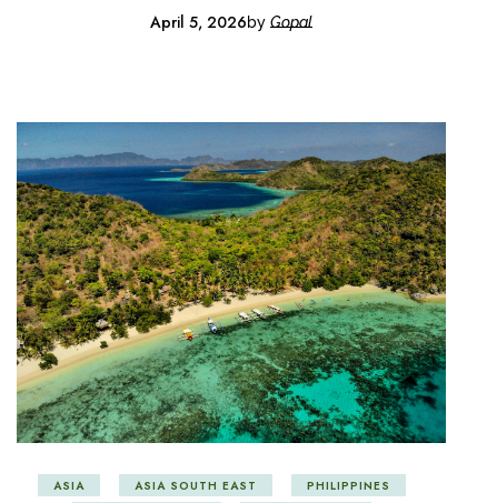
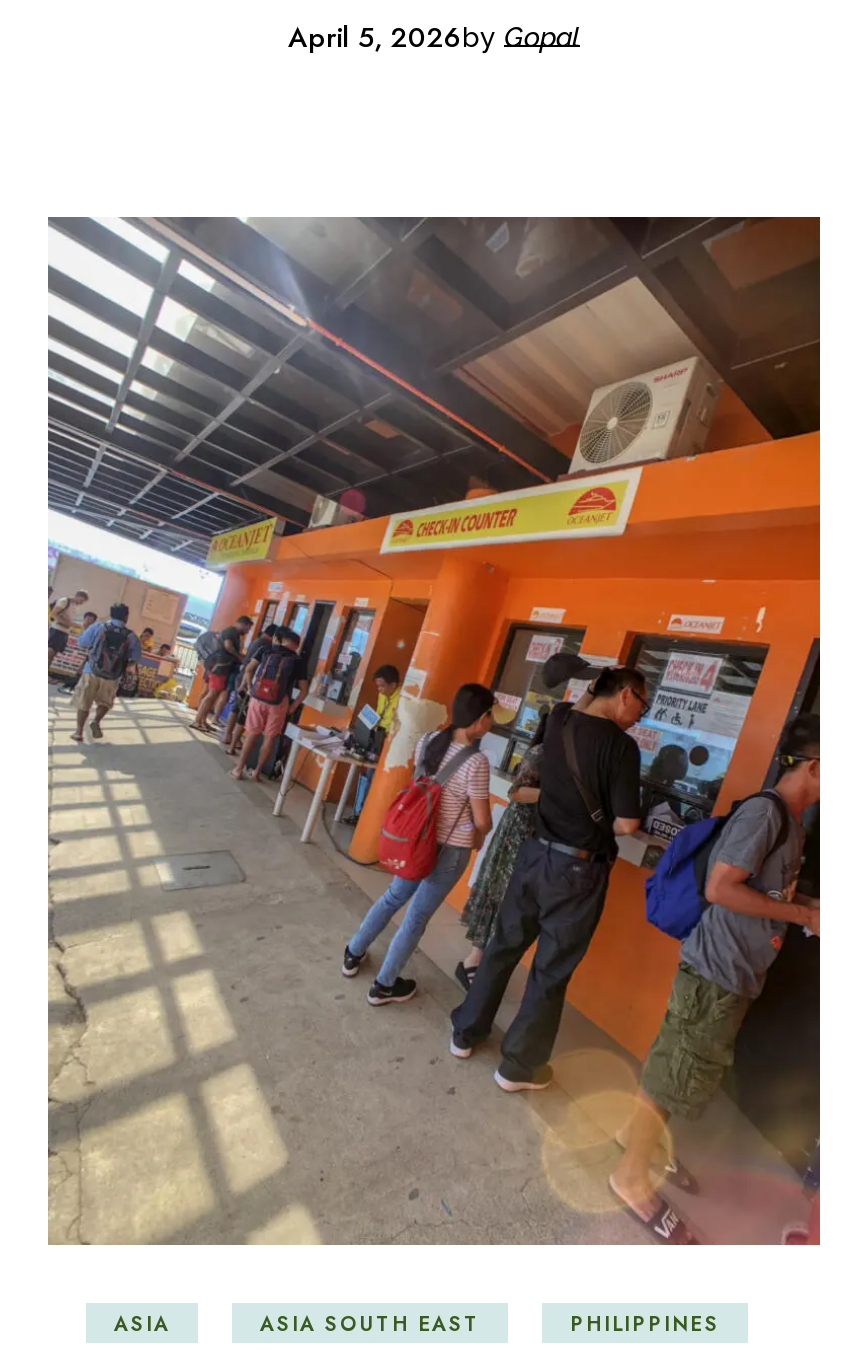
- [image]
+ [image]
